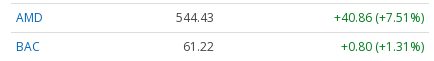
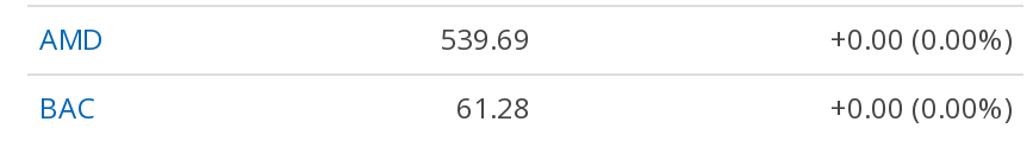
- 544.43
+ 539.69

- +40.86 (+7.51%)
+ +0.00 (0.00%)

- 61.22
+ 61.28

- +0.80 (+1.31%)
+ +0.00 (0.00%)
